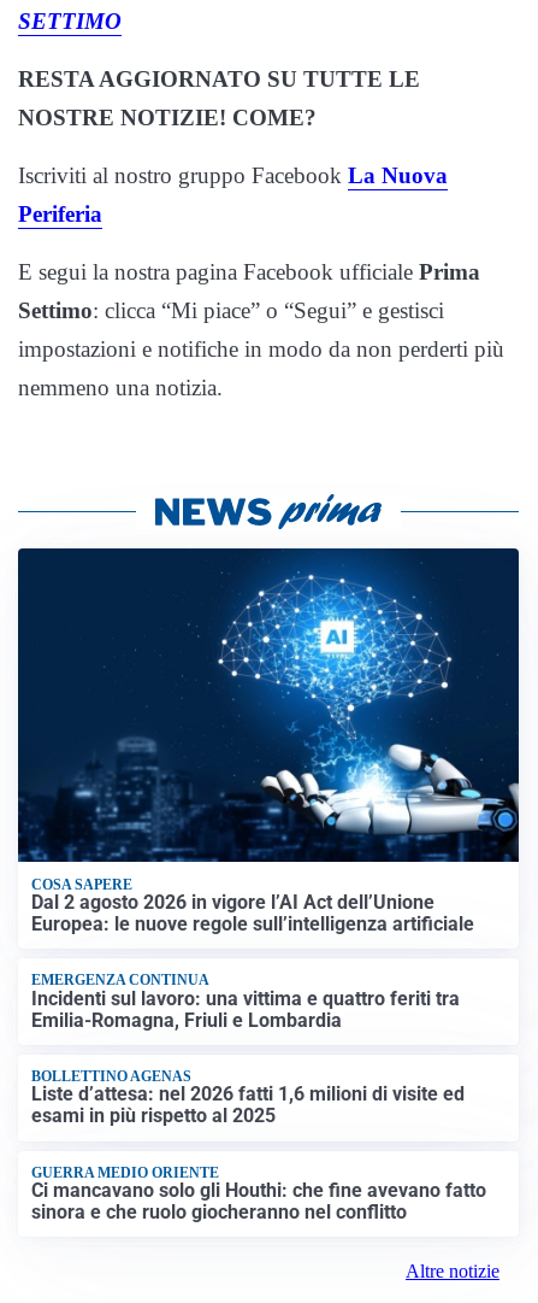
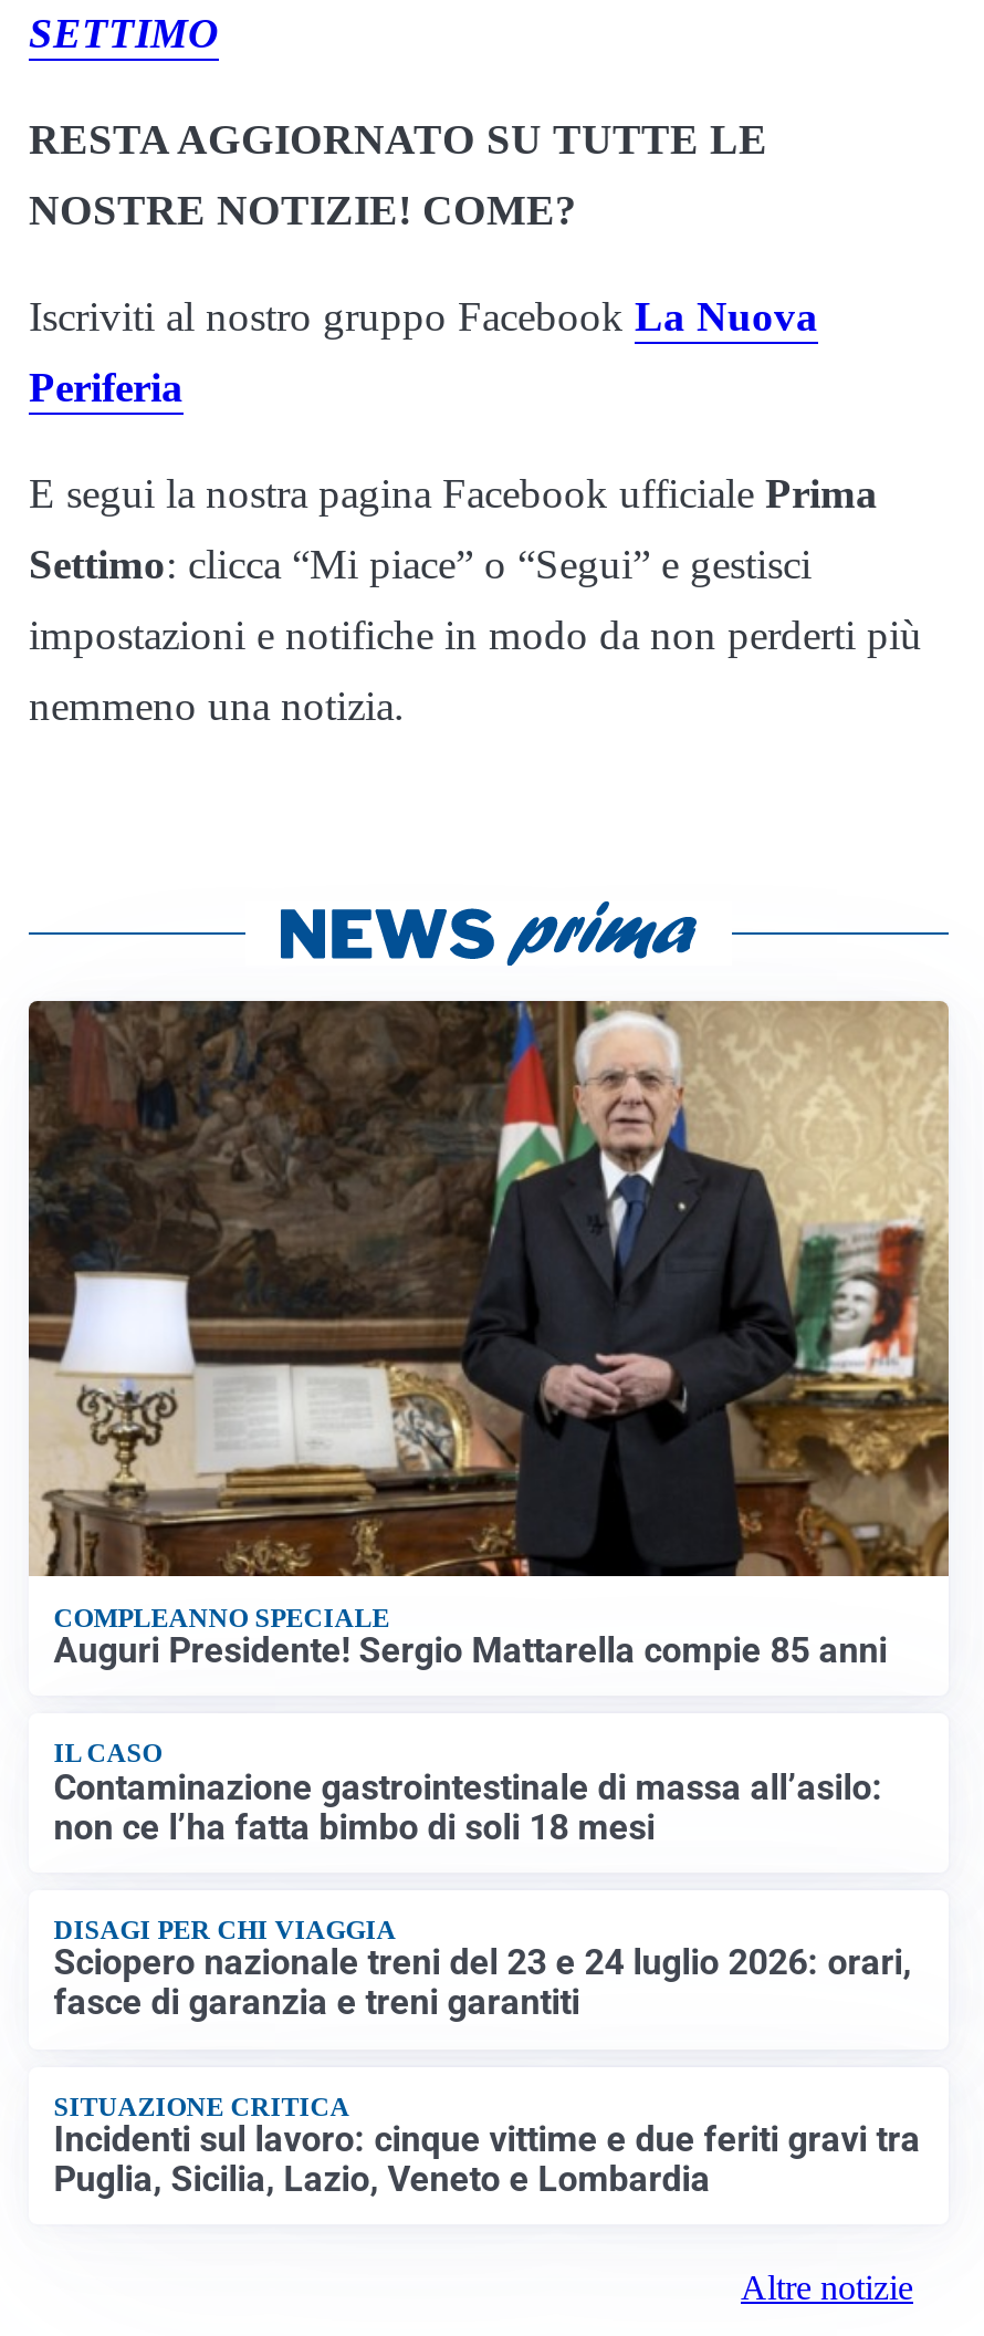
- [image]
- COSA SAPERE
- Dal 2 agosto 2026 in vigore l’AI Act dell’Unione
- Europea: le nuove regole sull’intelligenza artificiale
+ [image]
+ COMPLEANNO SPECIALE
+ Auguri Presidente! Sergio Mattarella compie 85 anni

- EMERGENZA CONTINUA
- Incidenti sul lavoro: una vittima e quattro feriti tra
- Emilia-Romagna, Friuli e Lombardia
+ IL CASO
+ Contaminazione gastrointestinale di massa all’asilo:
+ non ce l’ha fatta bimbo di soli 18 mesi

- BOLLETTINO AGENAS
- Liste d’attesa: nel 2026 fatti 1,6 milioni di visite ed
- esami in più rispetto al 2025
+ DISAGI PER CHI VIAGGIA
+ Sciopero nazionale treni del 23 e 24 luglio 2026: orari,
+ fasce di garanzia e treni garantiti

- GUERRA MEDIO ORIENTE
- Ci mancavano solo gli Houthi: che fine avevano fatto
- sinora e che ruolo giocheranno nel conflitto
+ SITUAZIONE CRITICA
+ Incidenti sul lavoro: cinque vittime e due feriti gravi tra
+ Puglia, Sicilia, Lazio, Veneto e Lombardia
